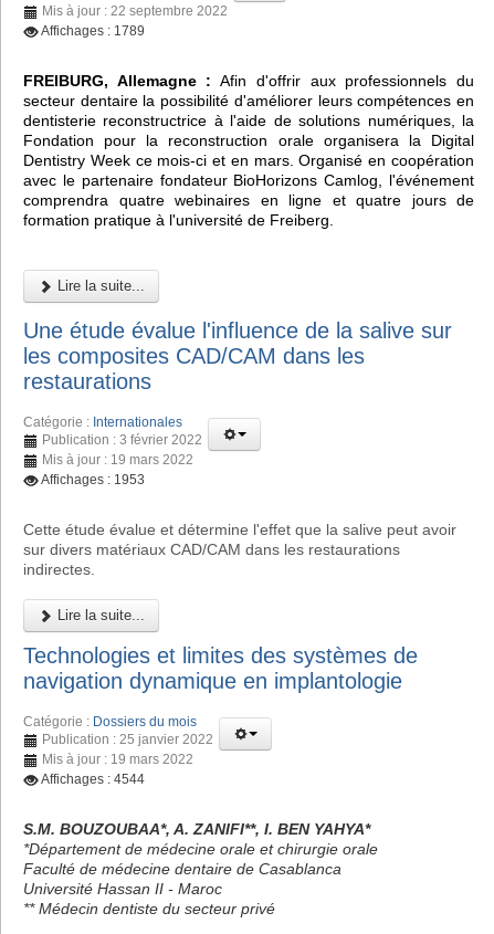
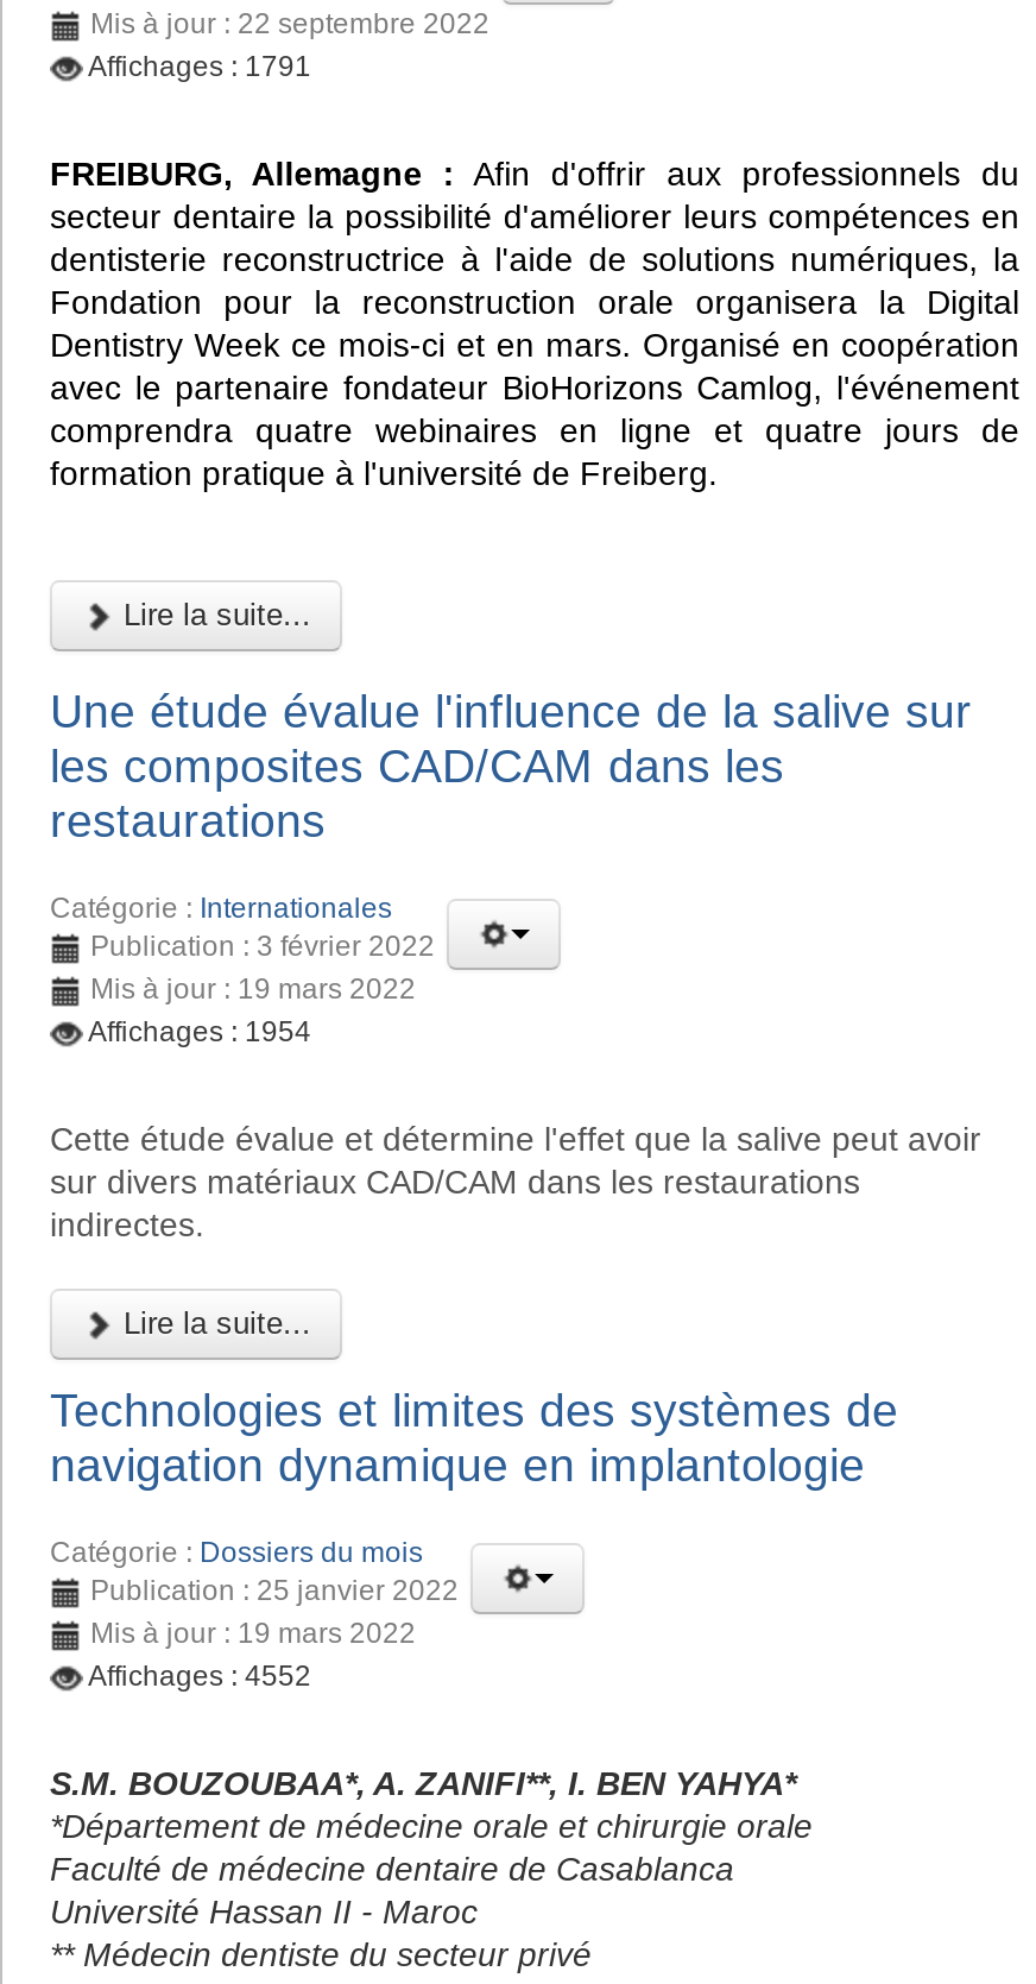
- Affichages : 1789
+ Affichages : 1791

- Affichages : 1953
+ Affichages : 1954

- Affichages : 4544
+ Affichages : 4552
